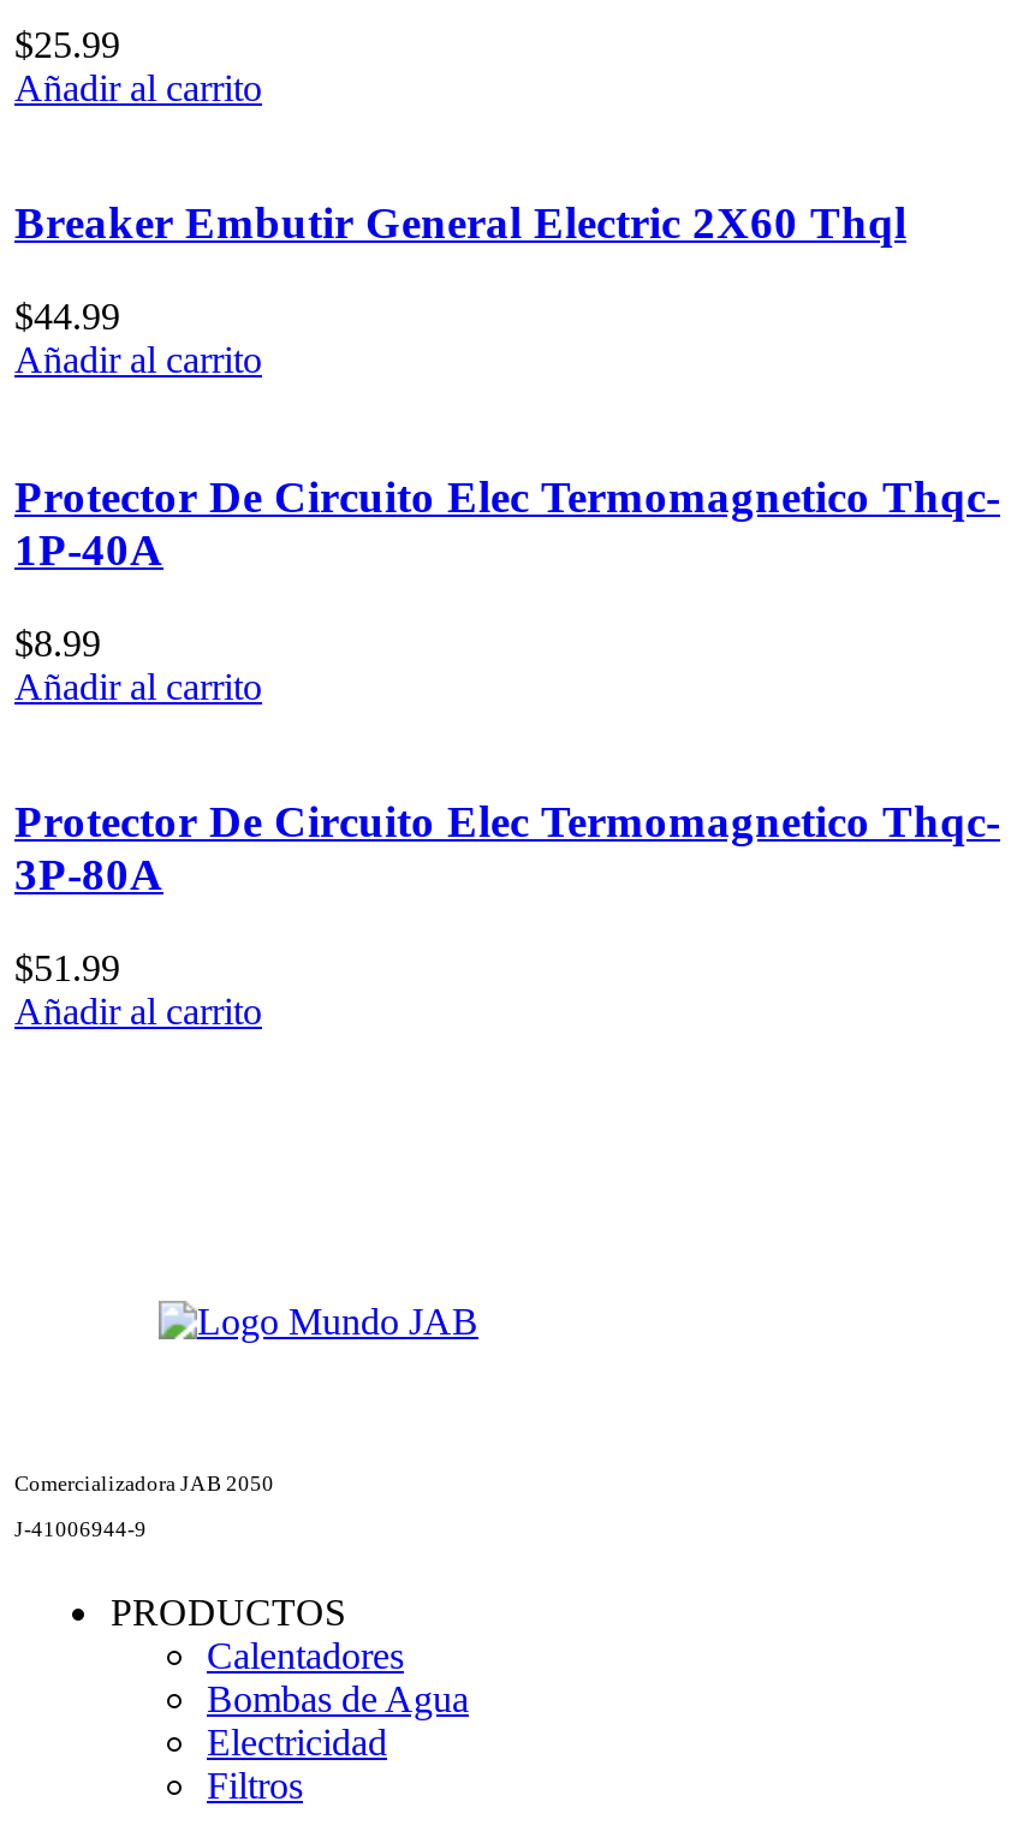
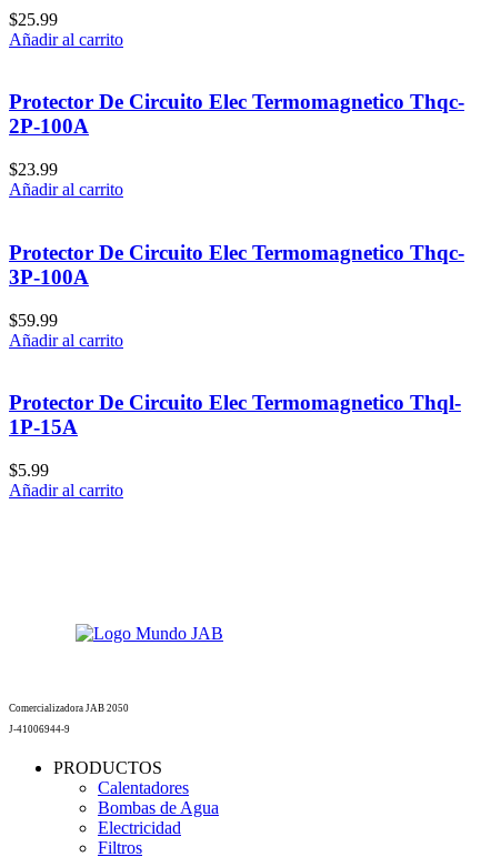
- Breaker Embutir General Electric 2X60 Thql
+ Protector De Circuito Elec Termomagnetico Thqc-
+ 2P-100A

- $44.99
+ $23.99

- 1P-40A
+ 3P-100A

- $8.99
+ $59.99

- Protector De Circuito Elec Termomagnetico Thqc-
- 3P-80A
+ Protector De Circuito Elec Termomagnetico Thql-
+ 1P-15A

- $51.99
+ $5.99
